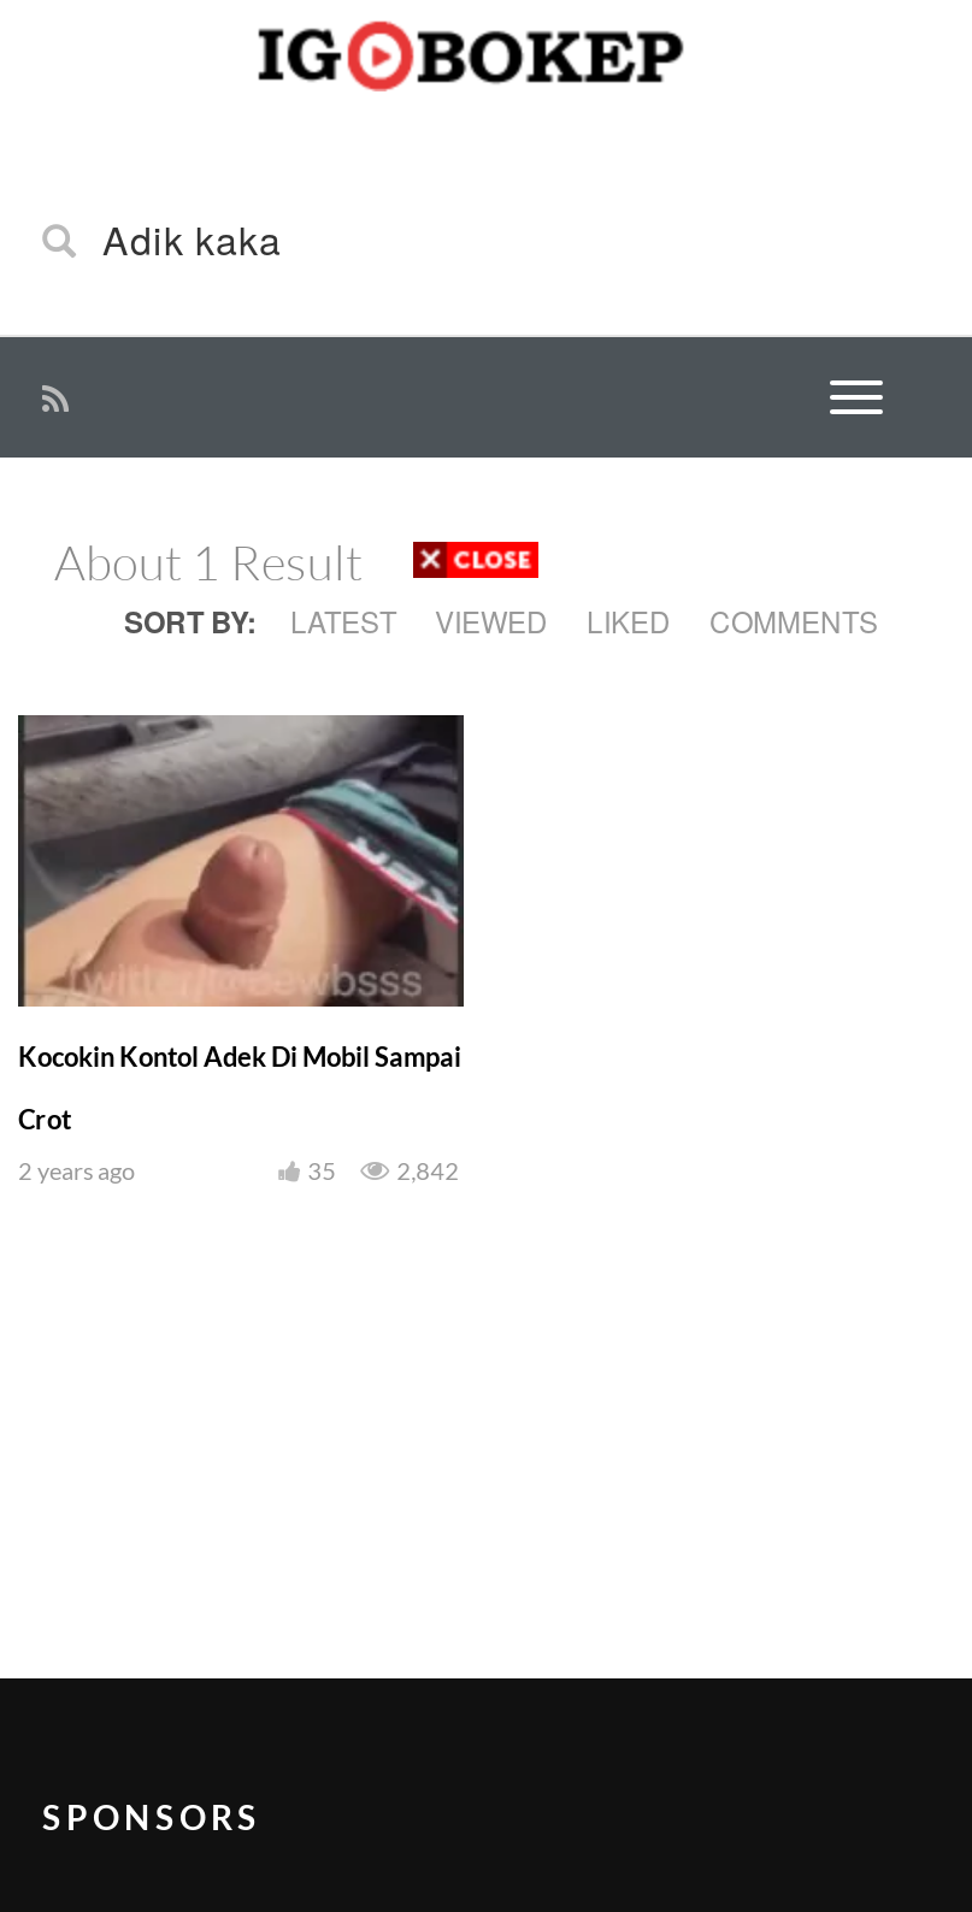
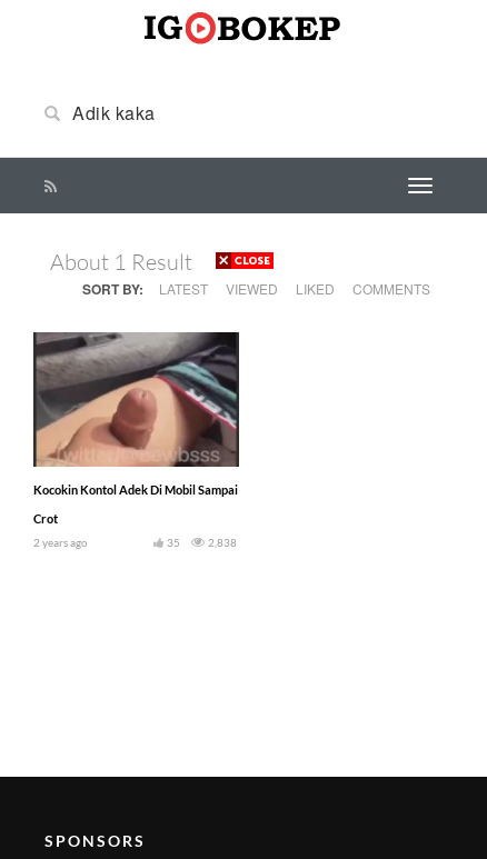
- 2,842
+ 2,838
